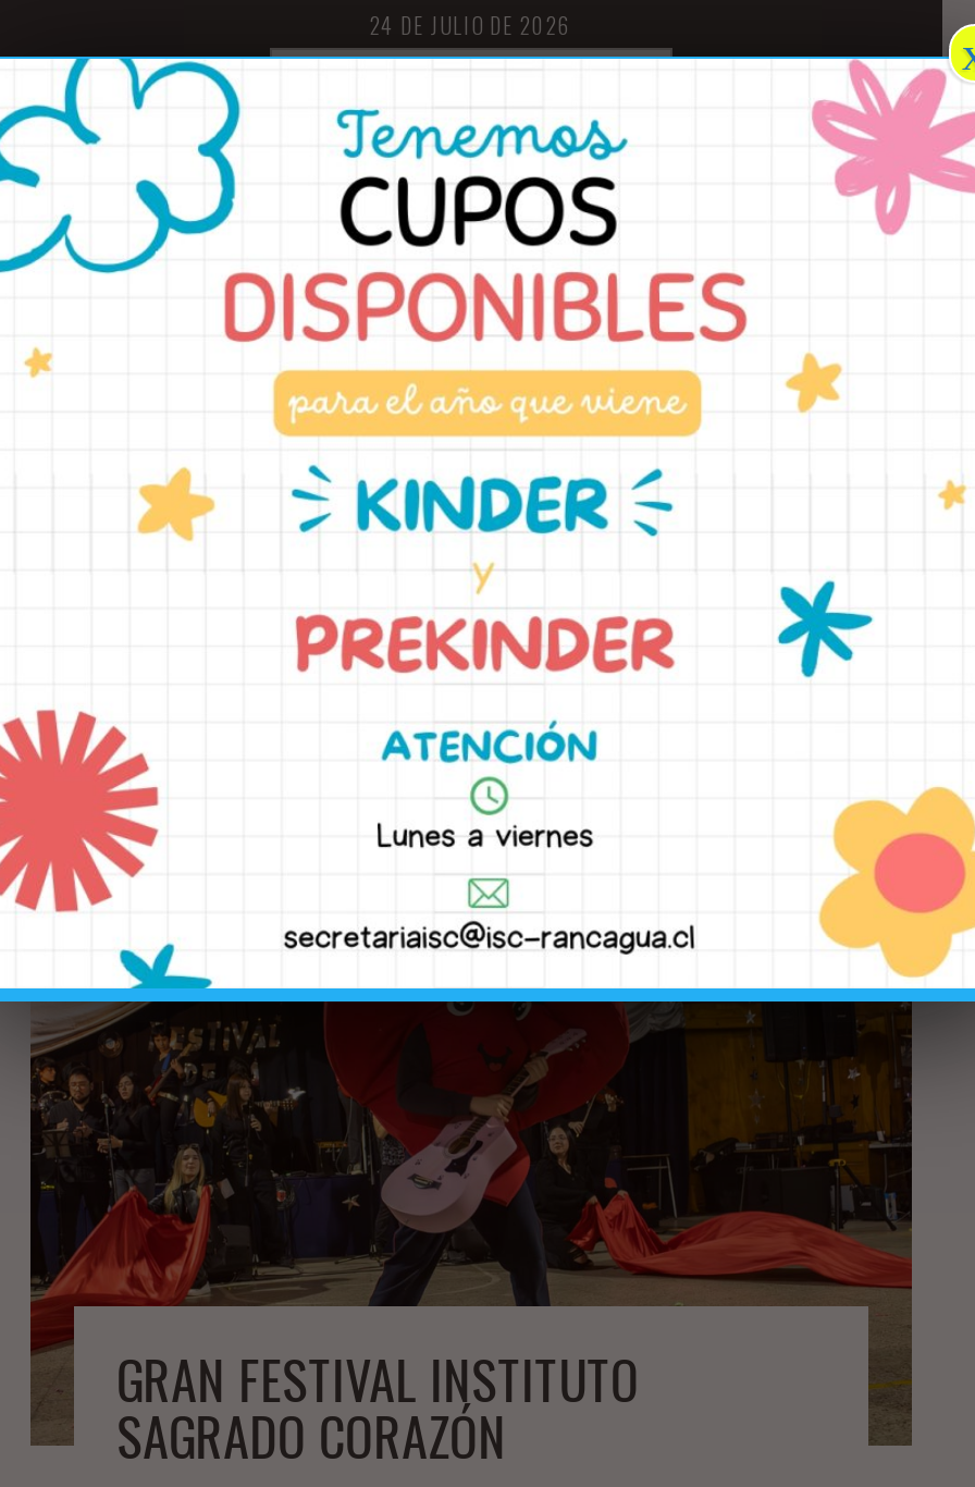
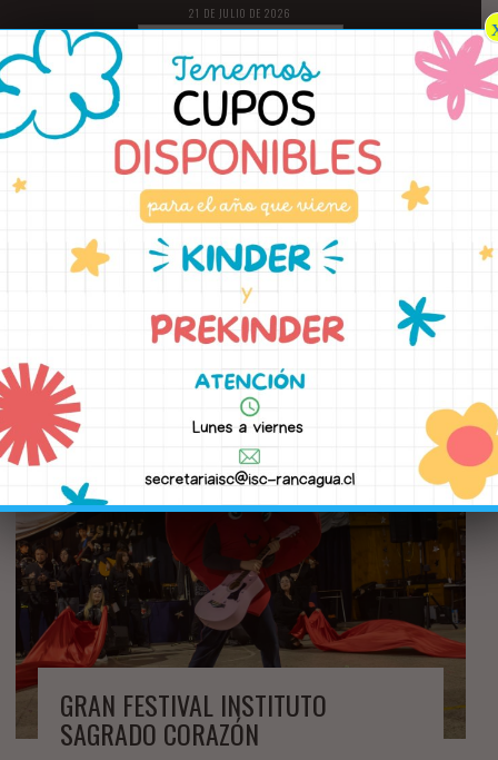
- 24 DE JULIO DE 2026
+ 21 DE JULIO DE 2026
